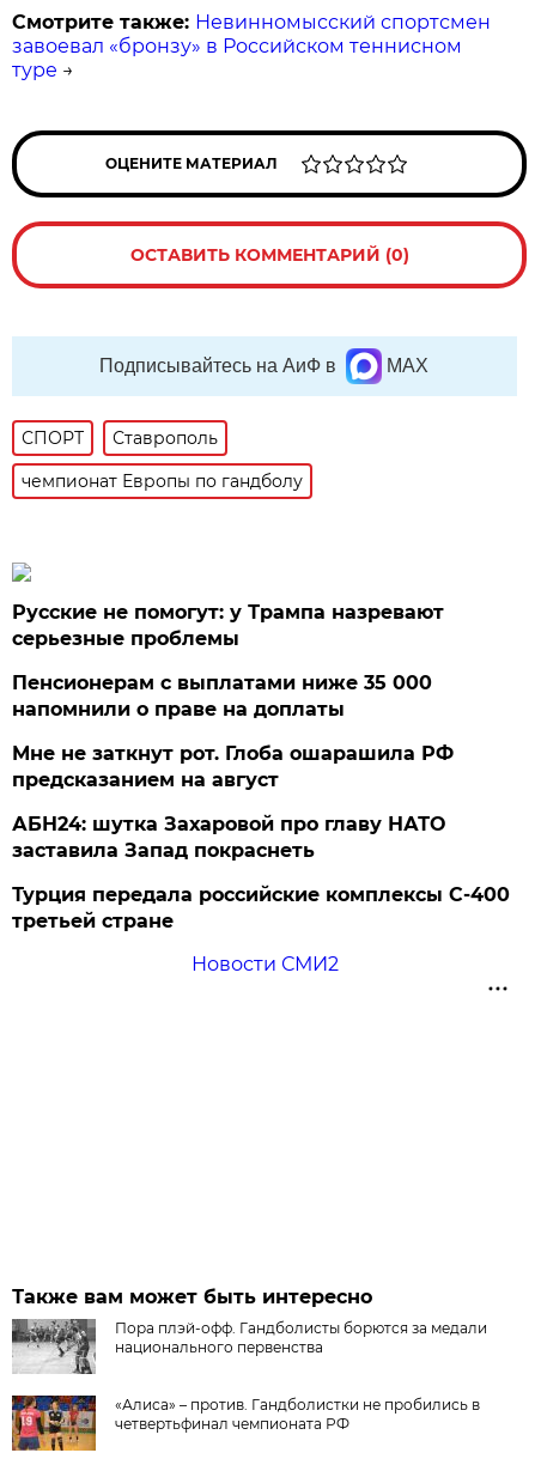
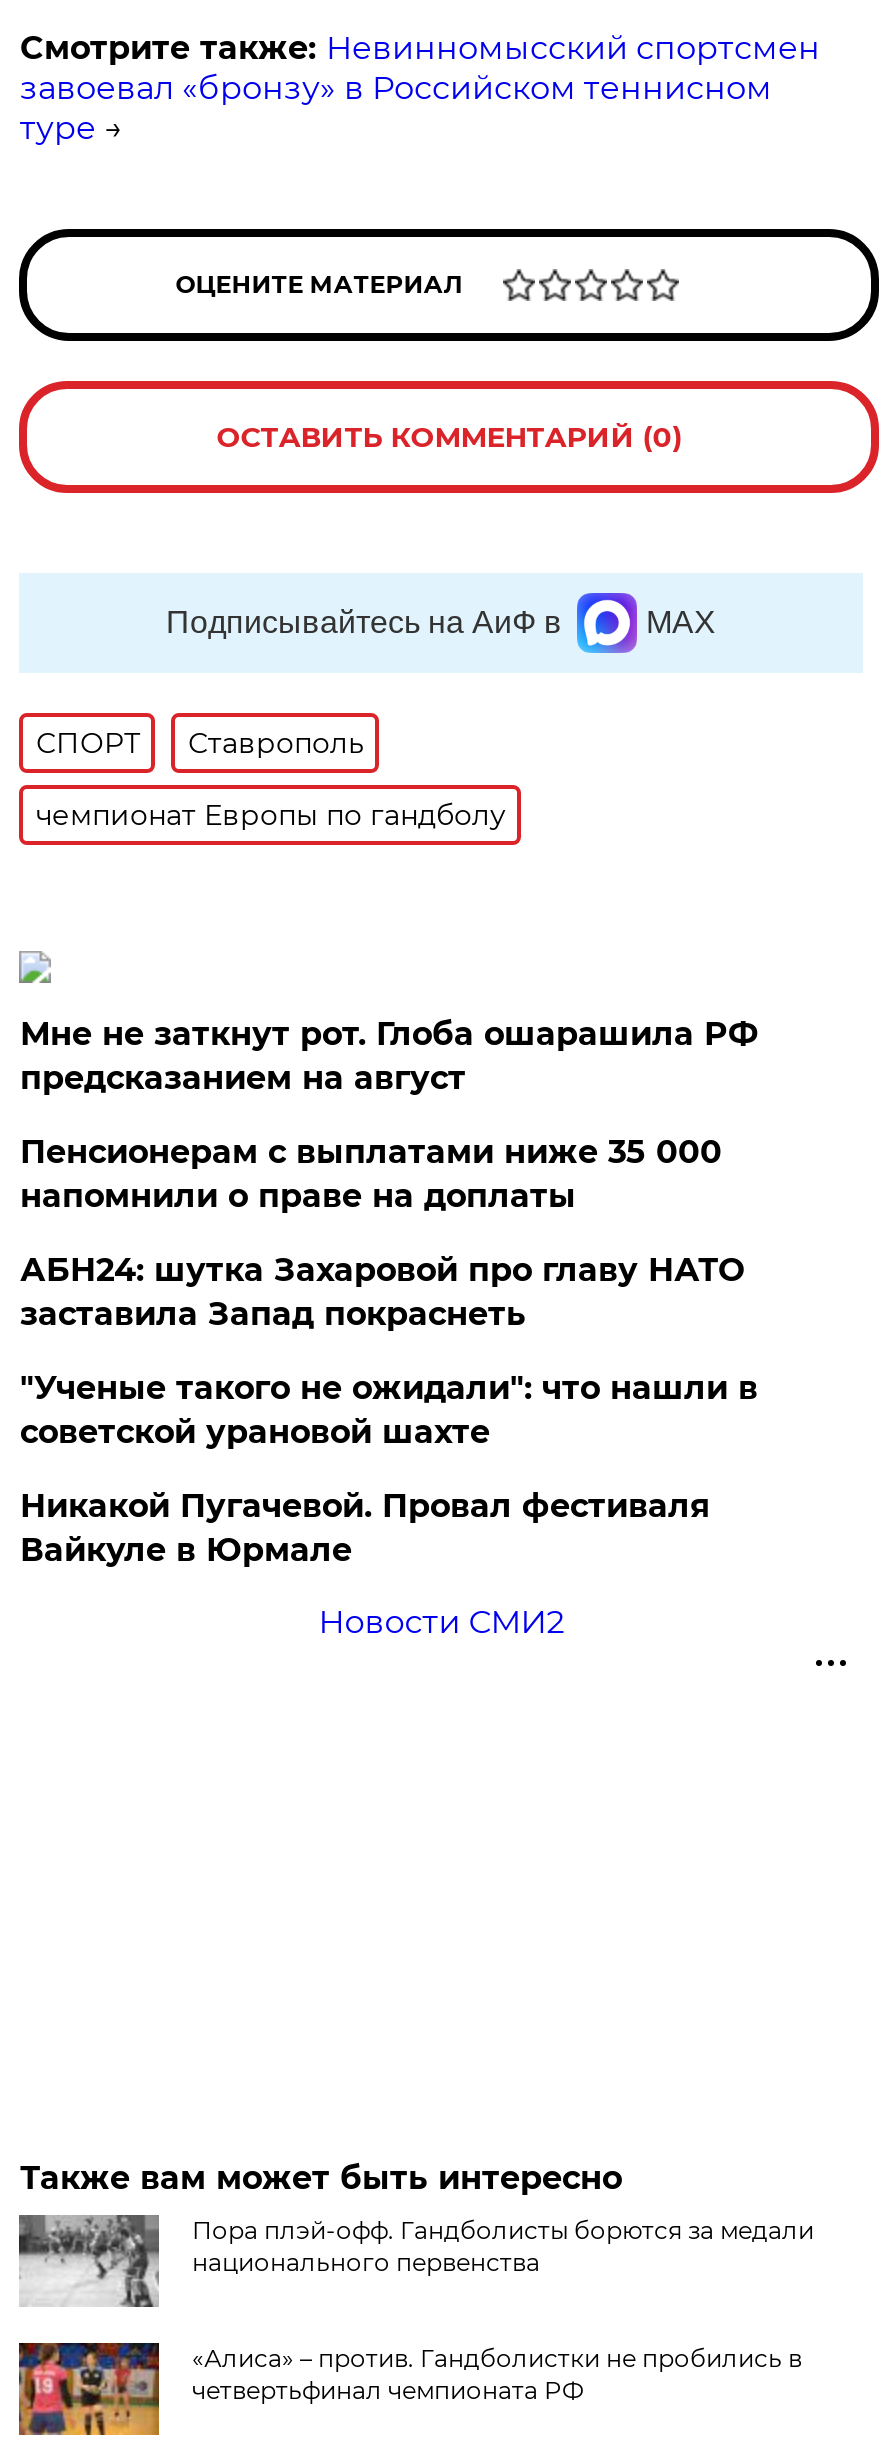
- Русские не помогут: у Трампа назревают
- серьезные проблемы

moved up: Мне не заткнут рот. Глоба ошарашила РФ | предсказанием на август

moved up: АБН24: шутка Захаровой про главу НАТО | заставила Запад покраснеть

- Турция передала российские комплексы С-400
- третьей стране
+ "Ученые такого не ожидали": что нашли в
+ советской урановой шахте
+ Никакой Пугачевой. Провал фестиваля
+ Вайкуле в Юрмале
